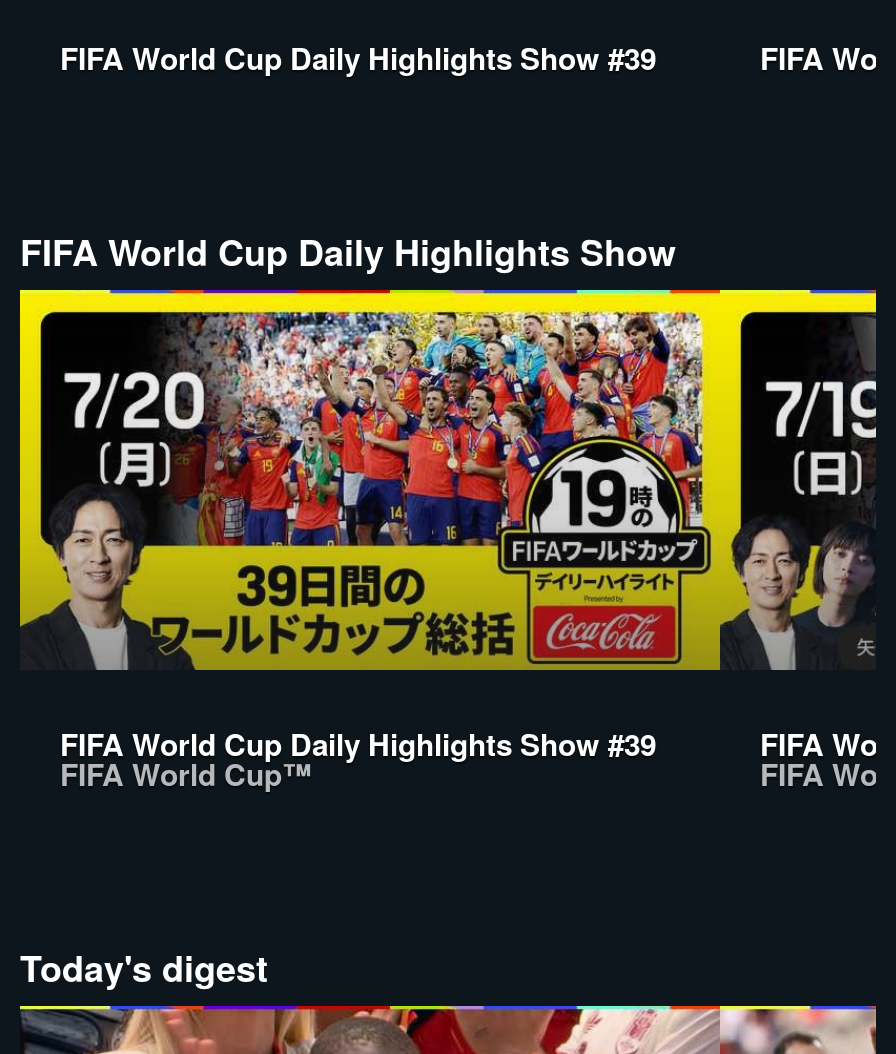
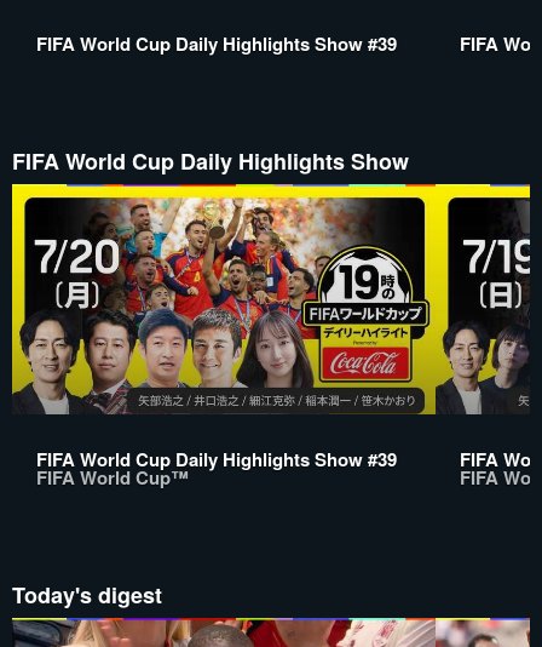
- [image]
+ [image]
